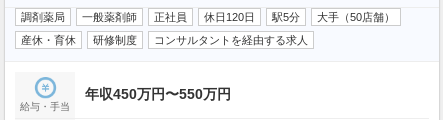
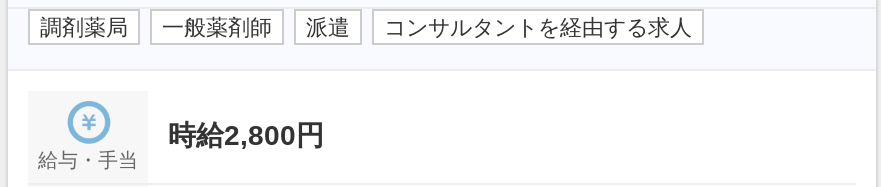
- 正社員
- 休日120日
- 駅5分
- 大手（50店舗）
- 産休・育休
- 研修制度
+ 派遣

- 年収450万円〜550万円
+ 時給2,800円
